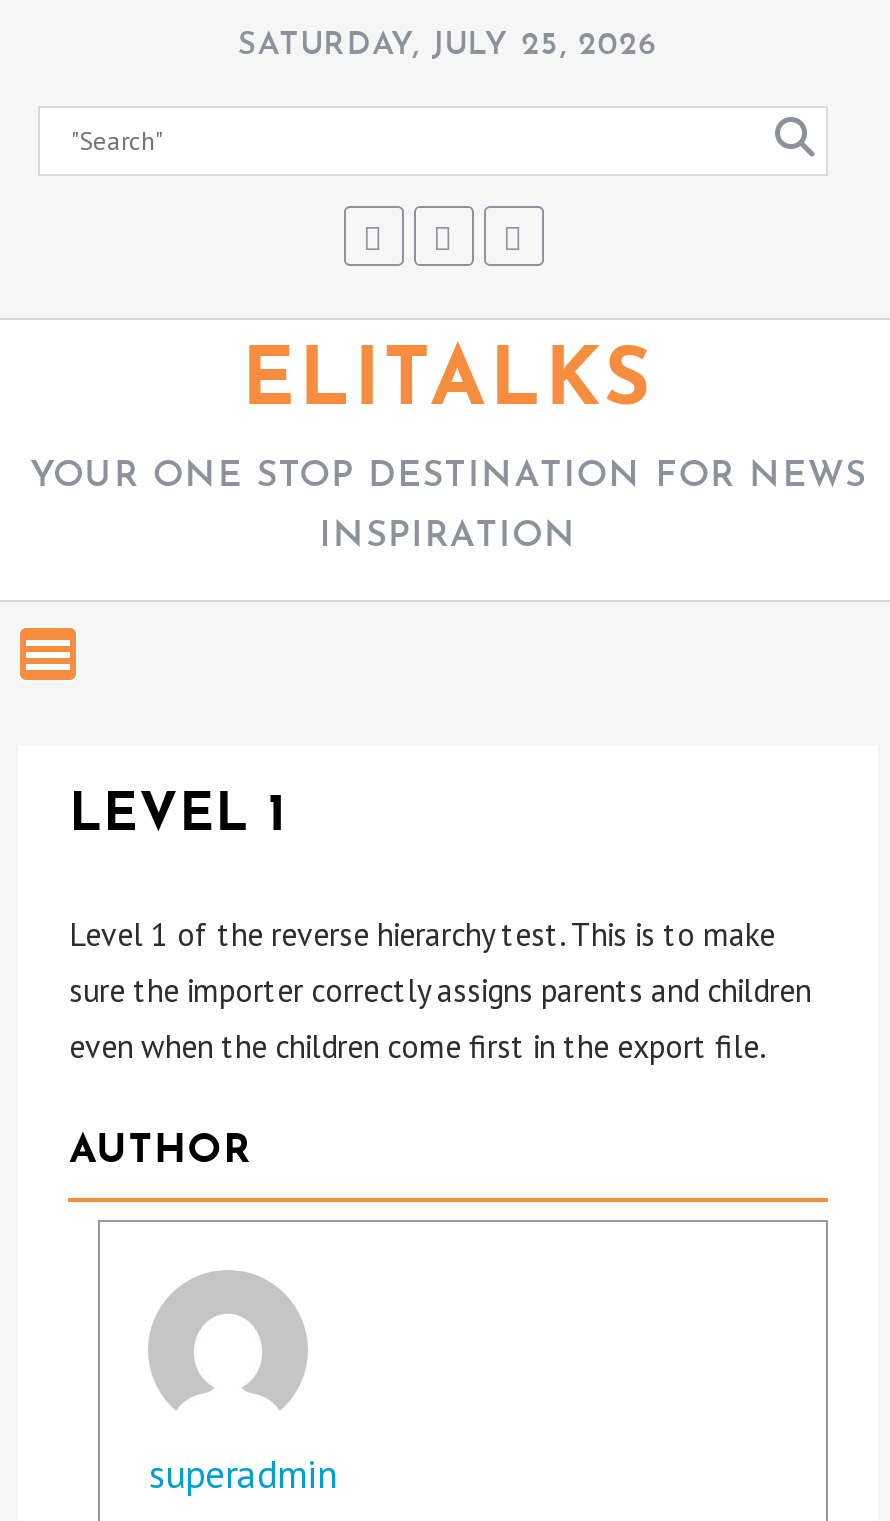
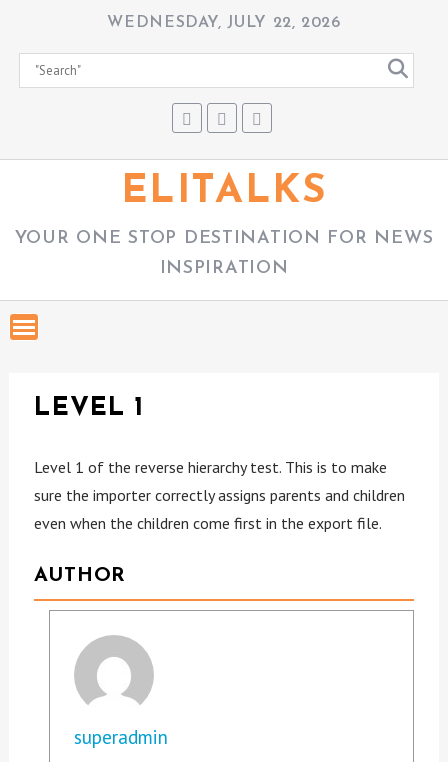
- SATURDAY, JULY 25, 2026
+ WEDNESDAY, JULY 22, 2026
